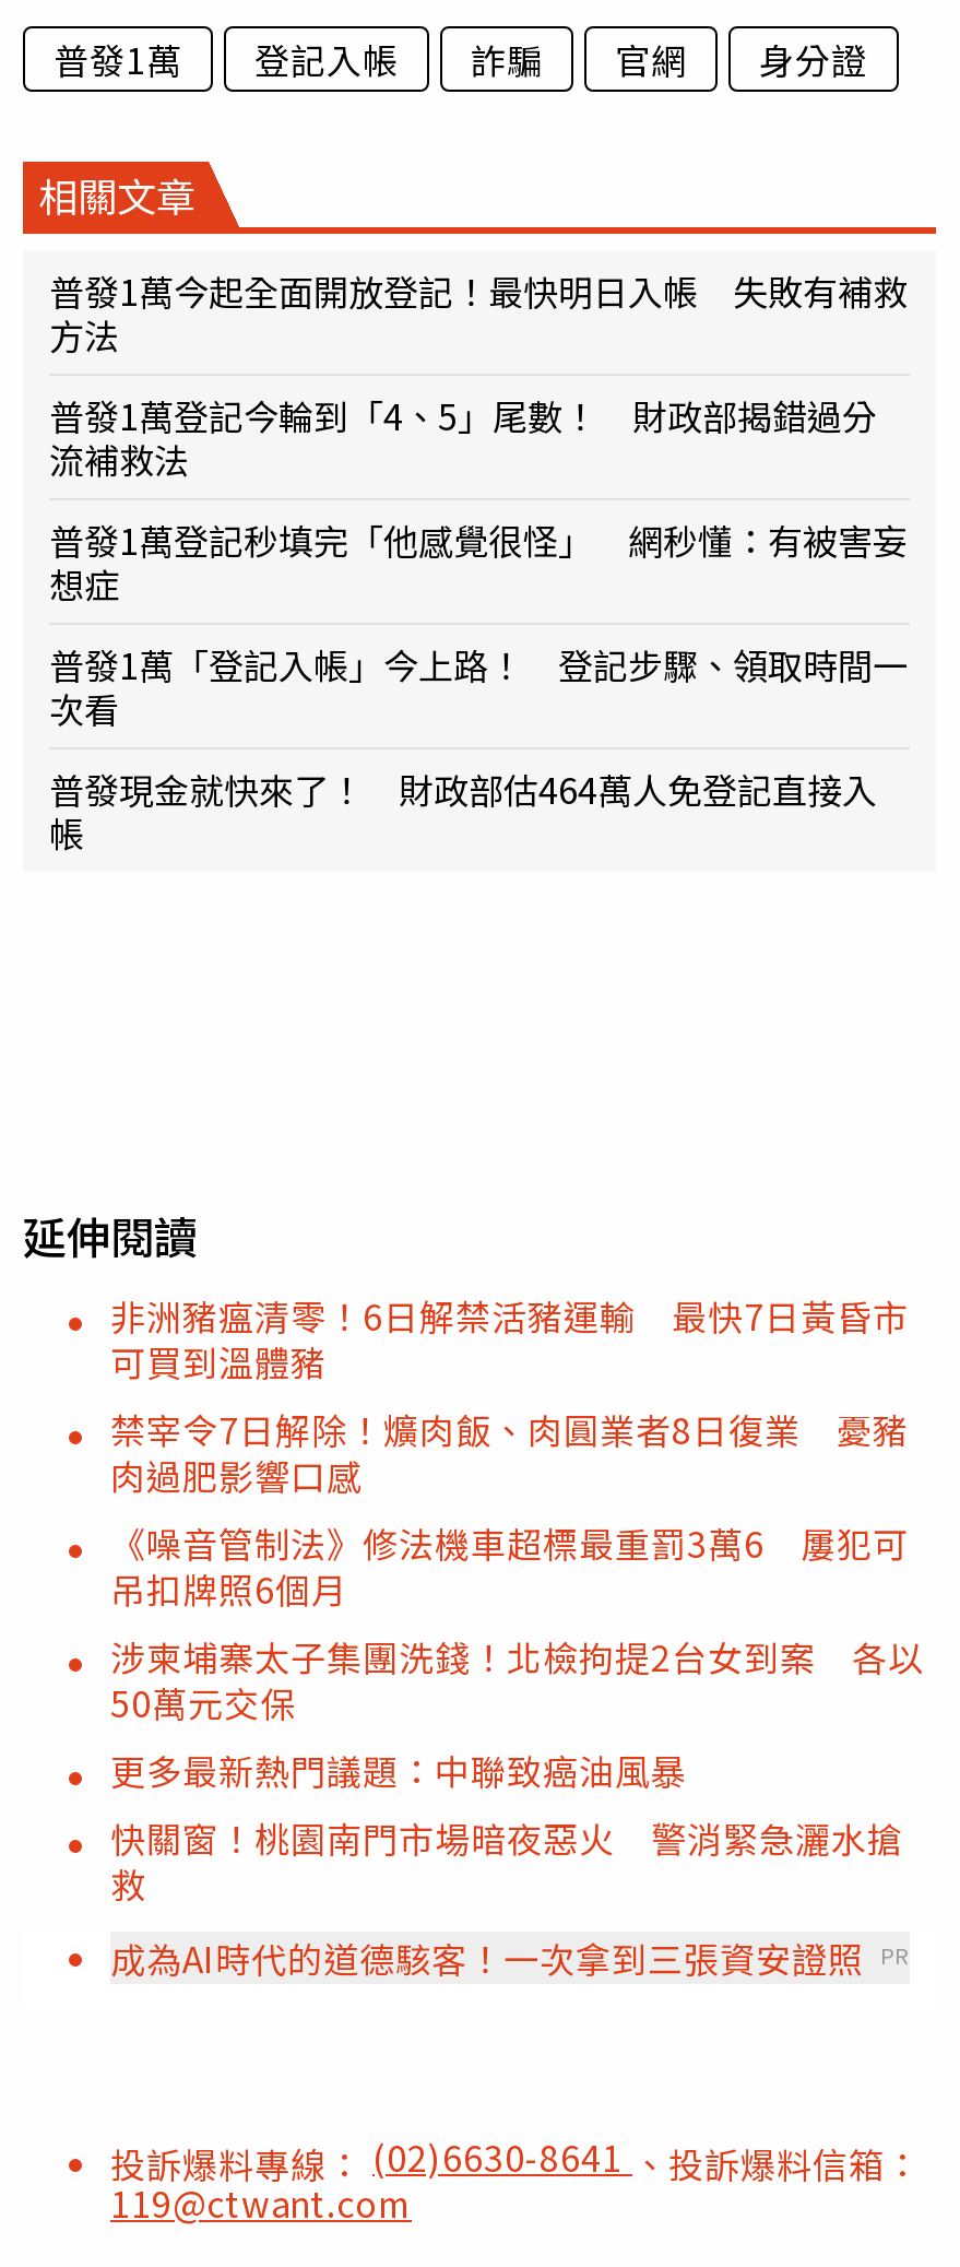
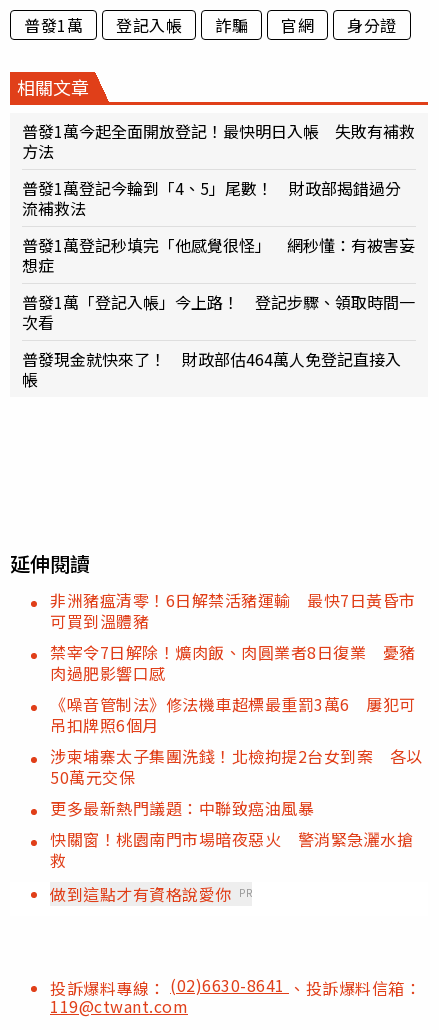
- 成為AI時代的道德駭客！一次拿到三張資安證照 PR
+ 做到這點才有資格說愛你 PR
